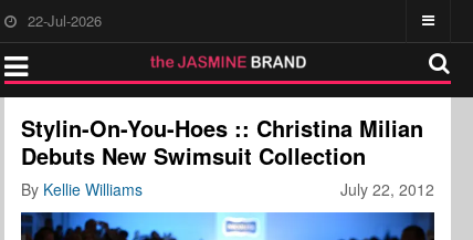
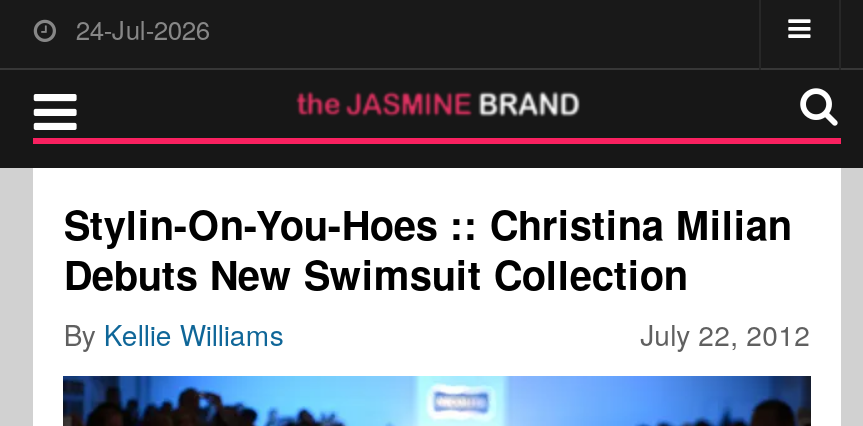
- 22-Jul-2026
+ 24-Jul-2026
